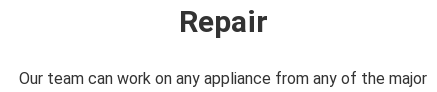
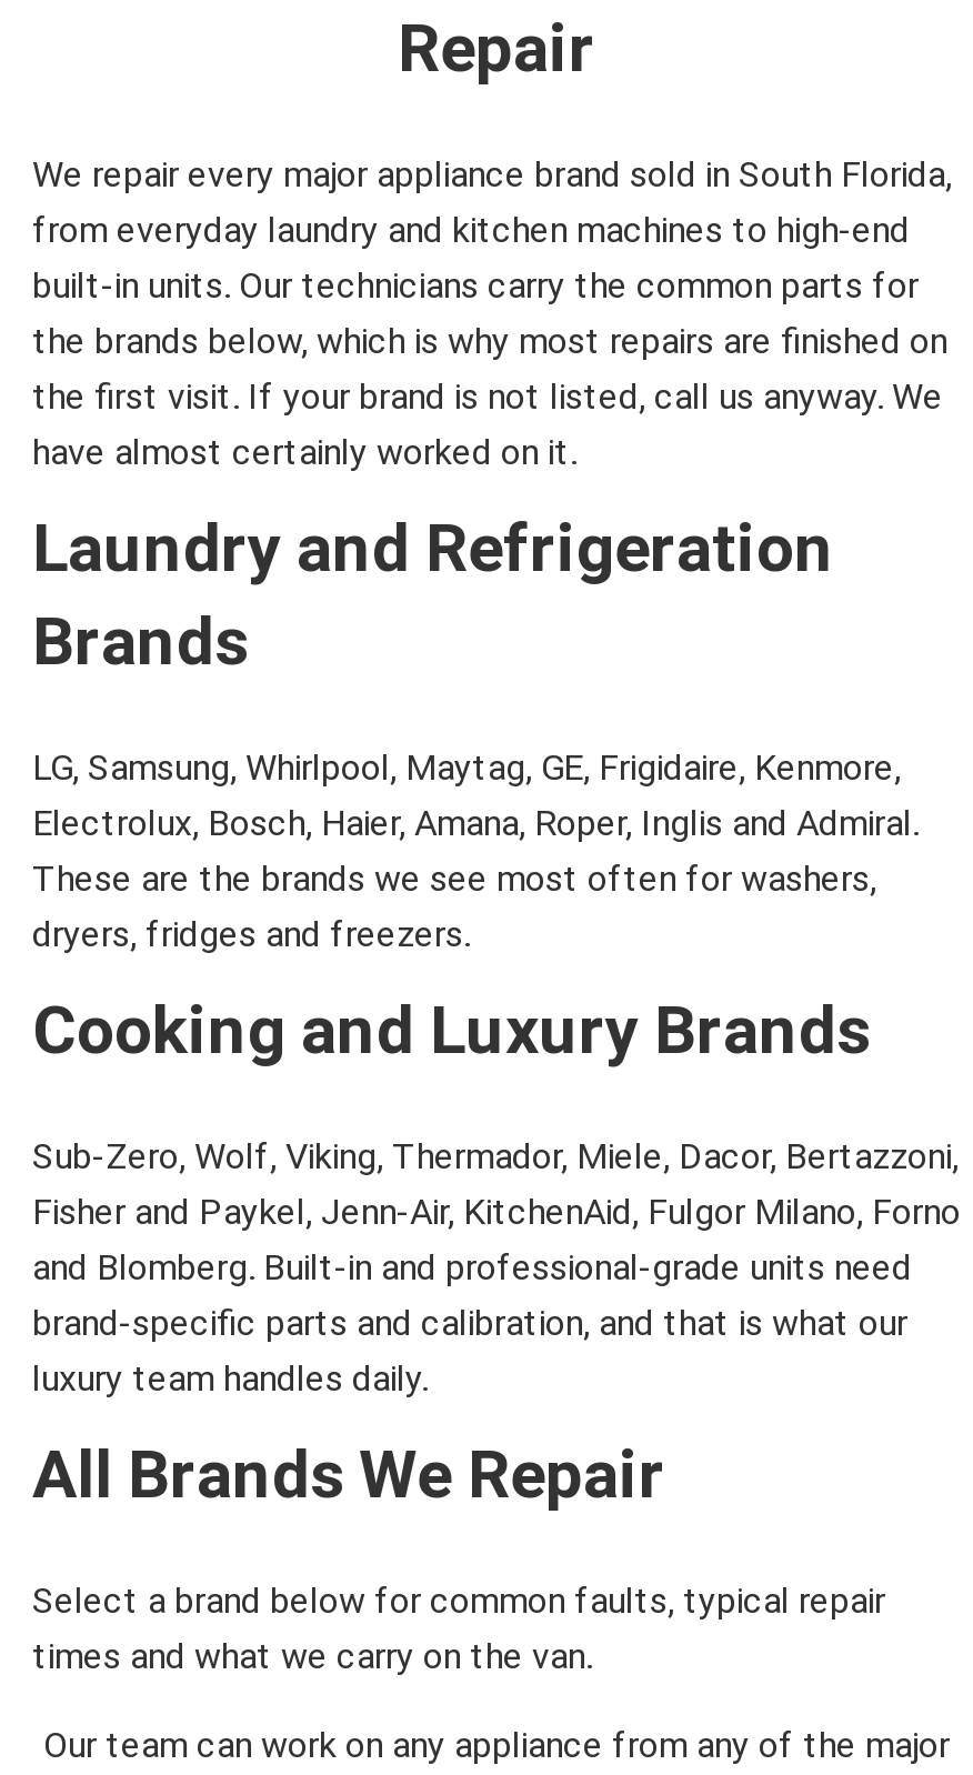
+ We repair every major appliance brand sold in South Florida,
+ from everyday laundry and kitchen machines to high-end
+ built-in units. Our technicians carry the common parts for
+ the brands below, which is why most repairs are finished on
+ the first visit. If your brand is not listed, call us anyway. We
+ have almost certainly worked on it.
+ Laundry and Refrigeration
+ Brands
+ LG, Samsung, Whirlpool, Maytag, GE, Frigidaire, Kenmore,
+ Electrolux, Bosch, Haier, Amana, Roper, Inglis and Admiral.
+ These are the brands we see most often for washers,
+ dryers, fridges and freezers.
+ Cooking and Luxury Brands
+ Sub-Zero, Wolf, Viking, Thermador, Miele, Dacor, Bertazzoni,
+ Fisher and Paykel, Jenn-Air, KitchenAid, Fulgor Milano, Forno
+ and Blomberg. Built-in and professional-grade units need
+ brand-specific parts and calibration, and that is what our
+ luxury team handles daily.
+ All Brands We Repair
+ Select a brand below for common faults, typical repair
+ times and what we carry on the van.
